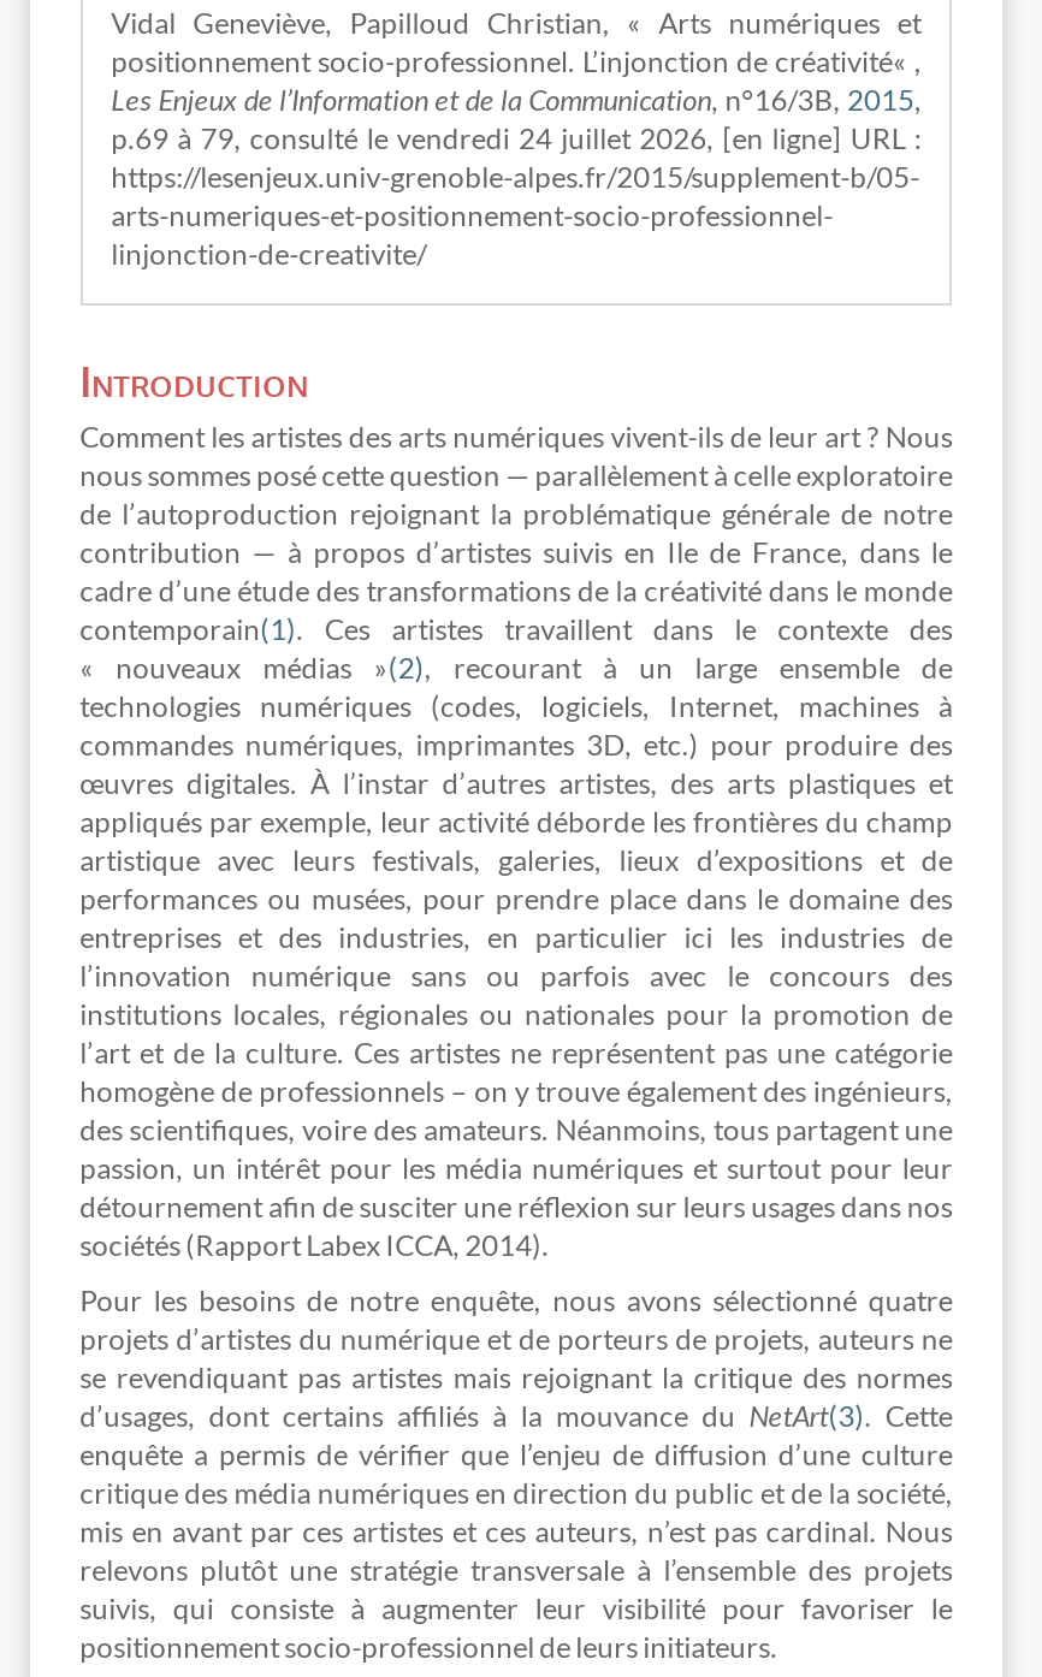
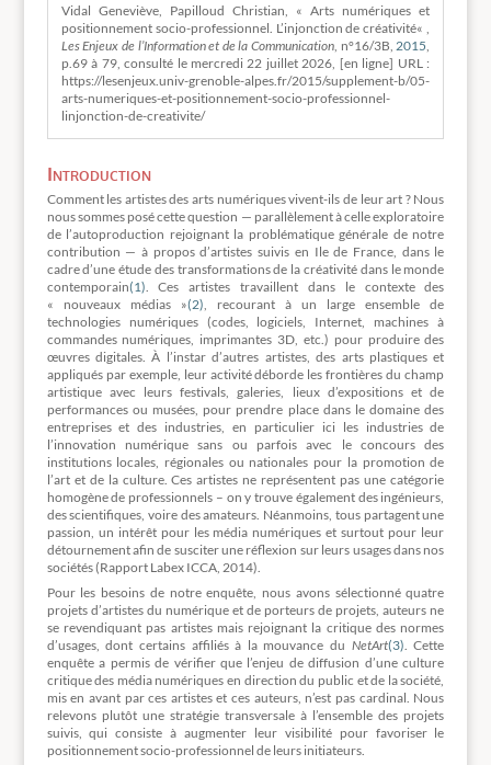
- p.69 à 79, consulté le vendredi 24 juillet 2026, [en ligne] URL :
+ p.69 à 79, consulté le mercredi 22 juillet 2026, [en ligne] URL :
